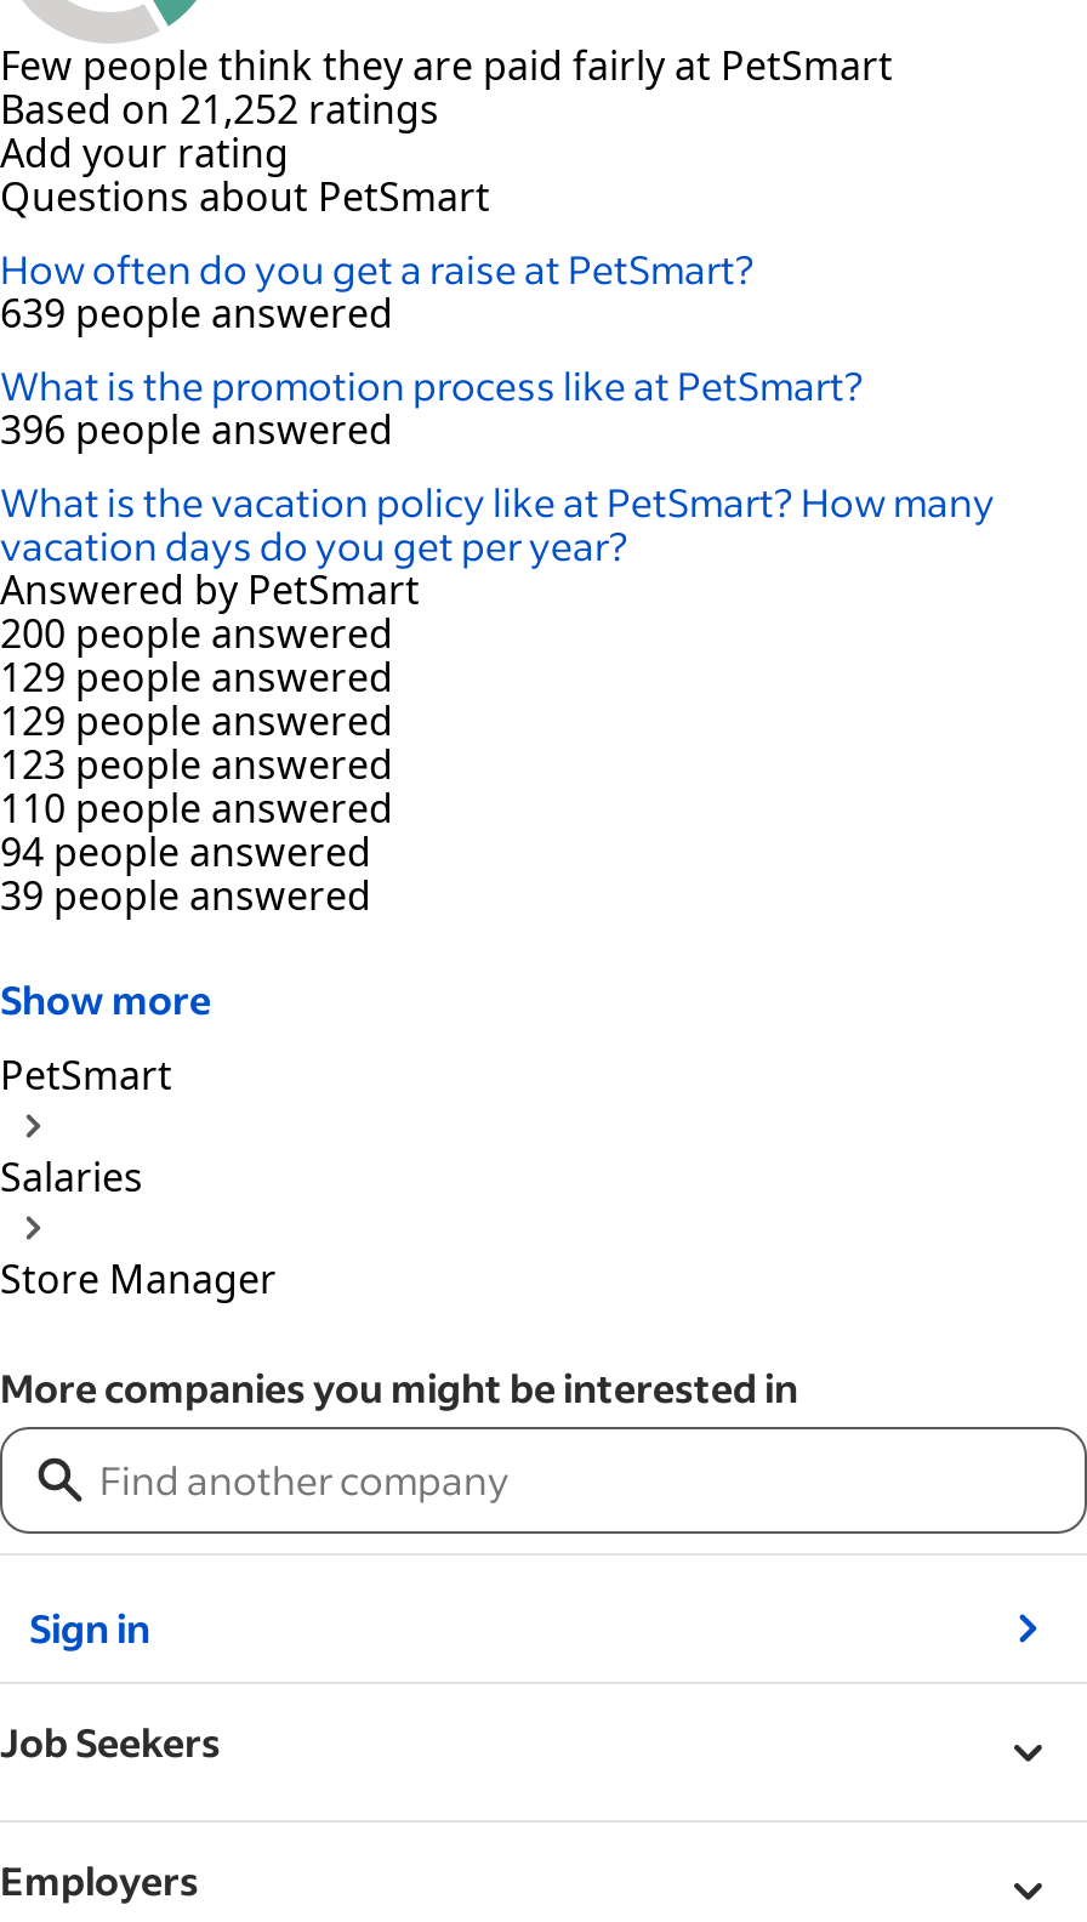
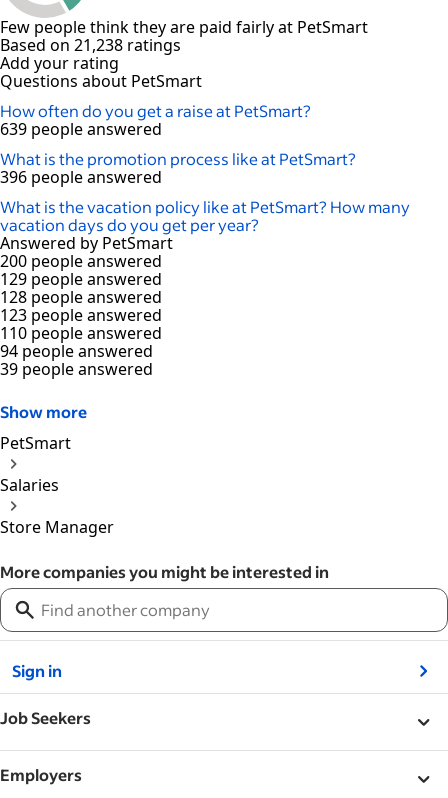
- Based on 21,252 ratings
+ Based on 21,238 ratings

- 129 people answered
+ 128 people answered
